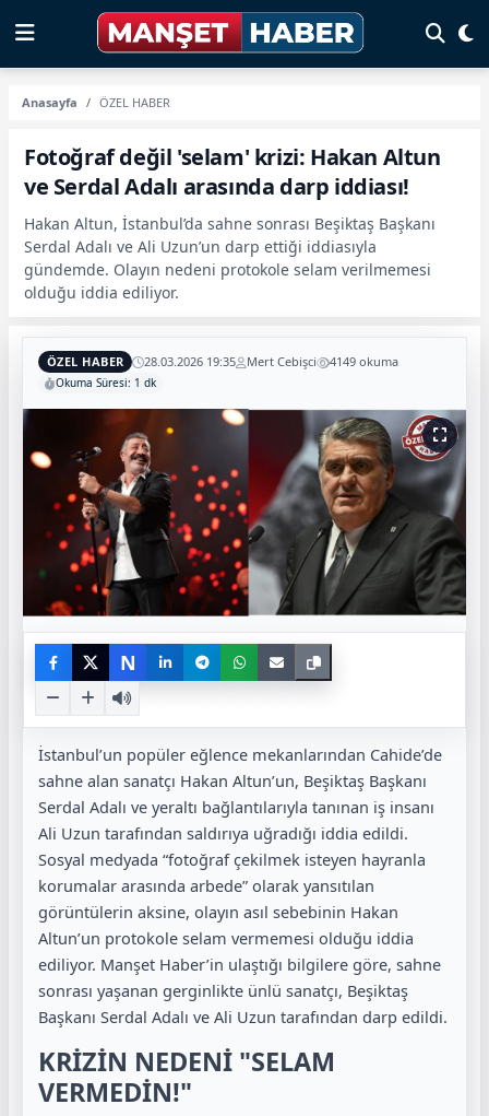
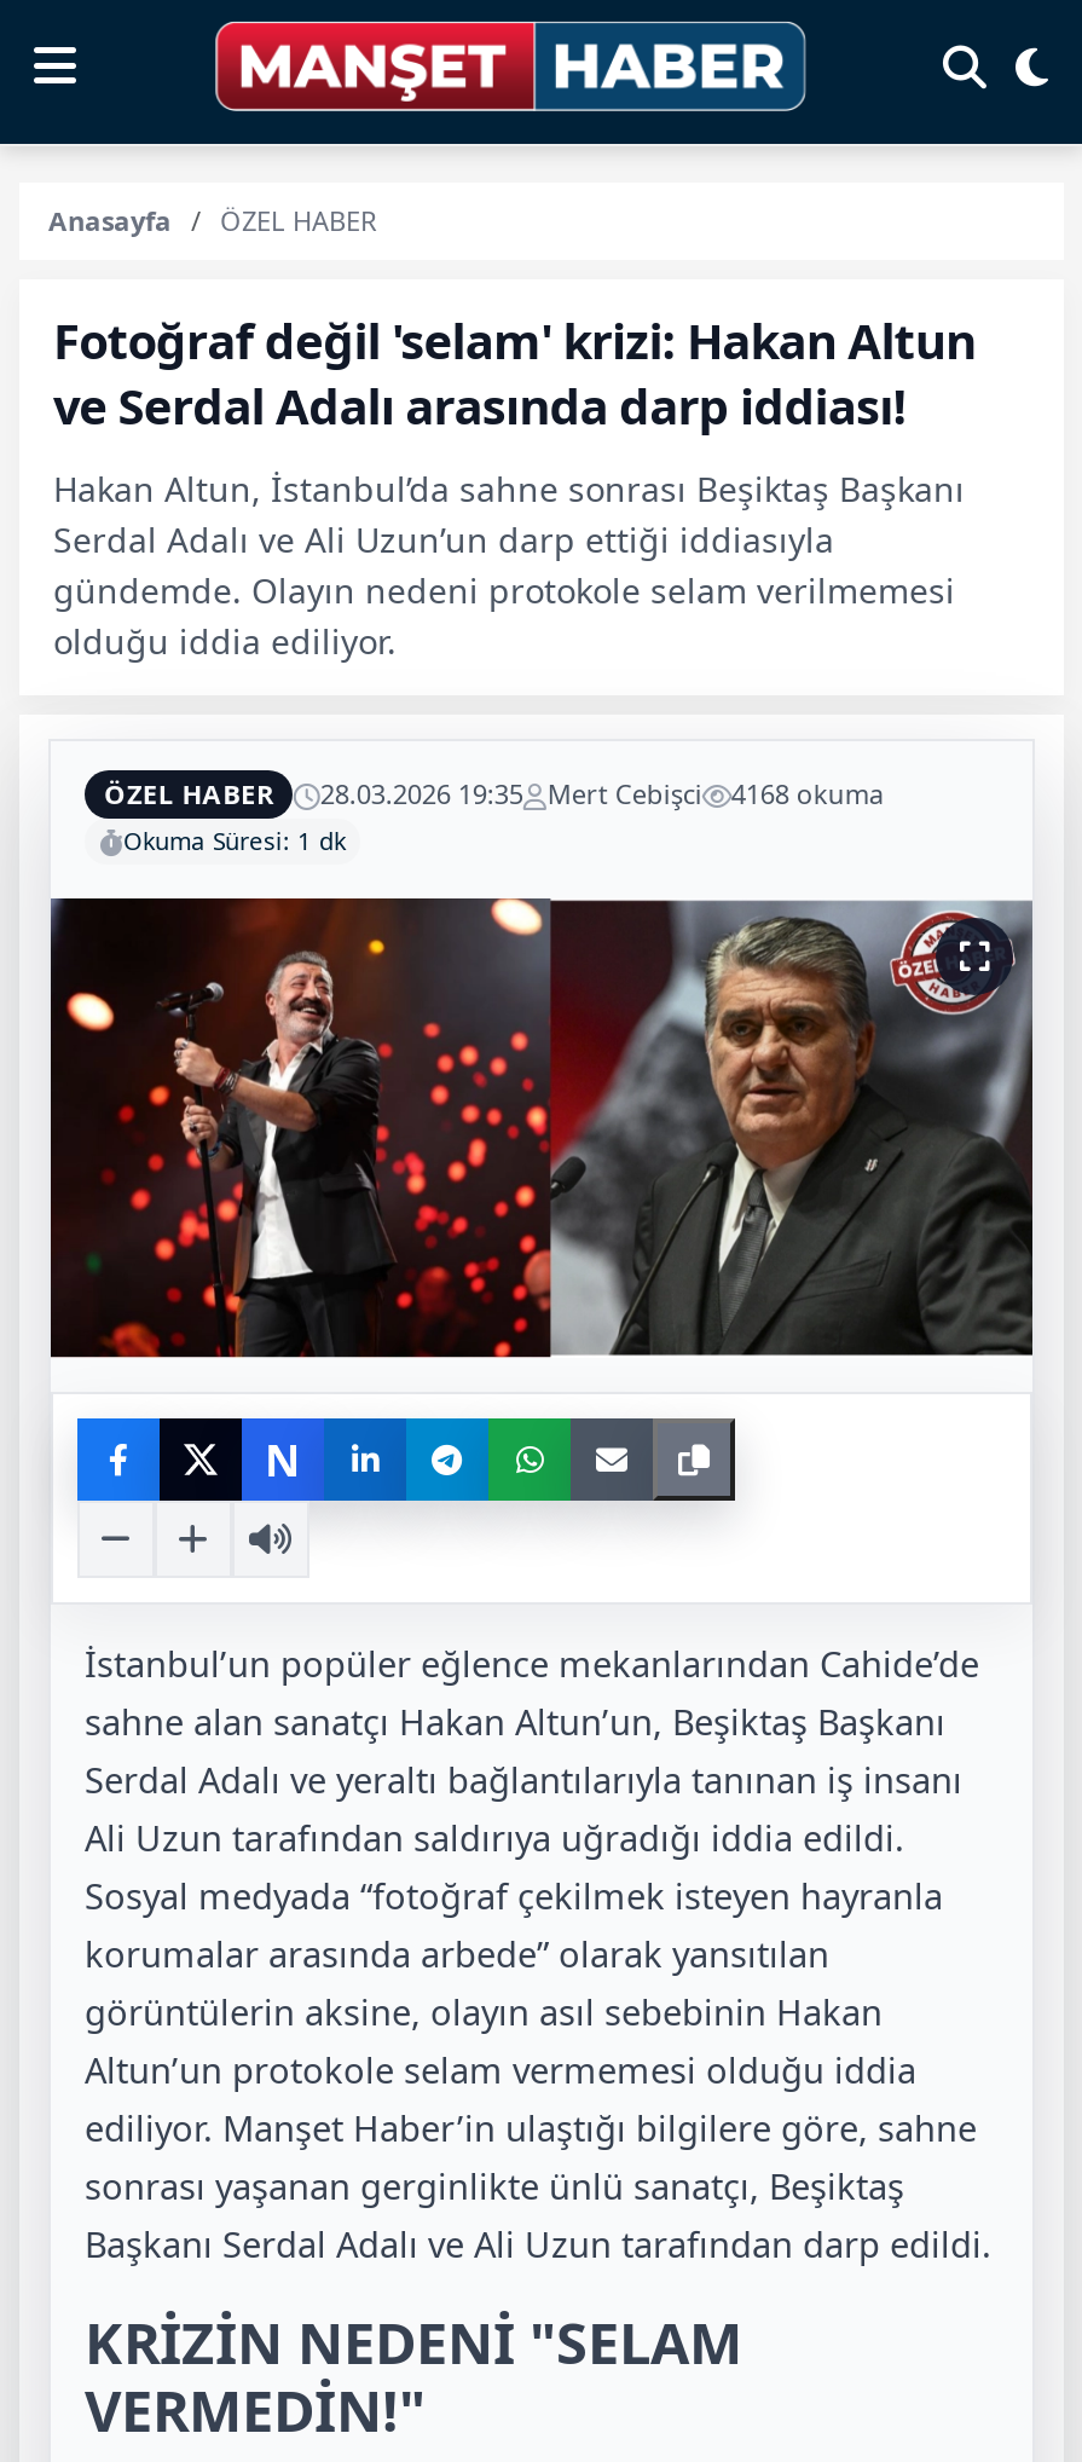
- ÖZEL HABER 28.03.2026 19:35 Mert Cebişci 4149 okuma
+ ÖZEL HABER 28.03.2026 19:35 Mert Cebişci 4168 okuma
